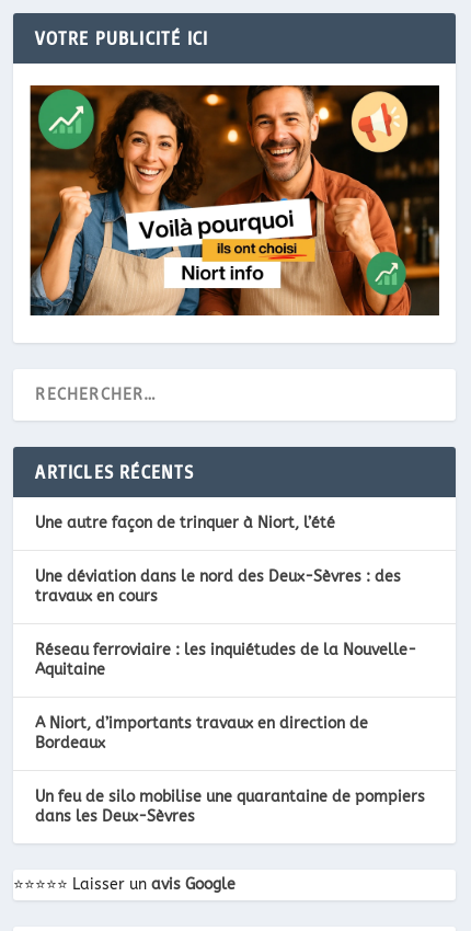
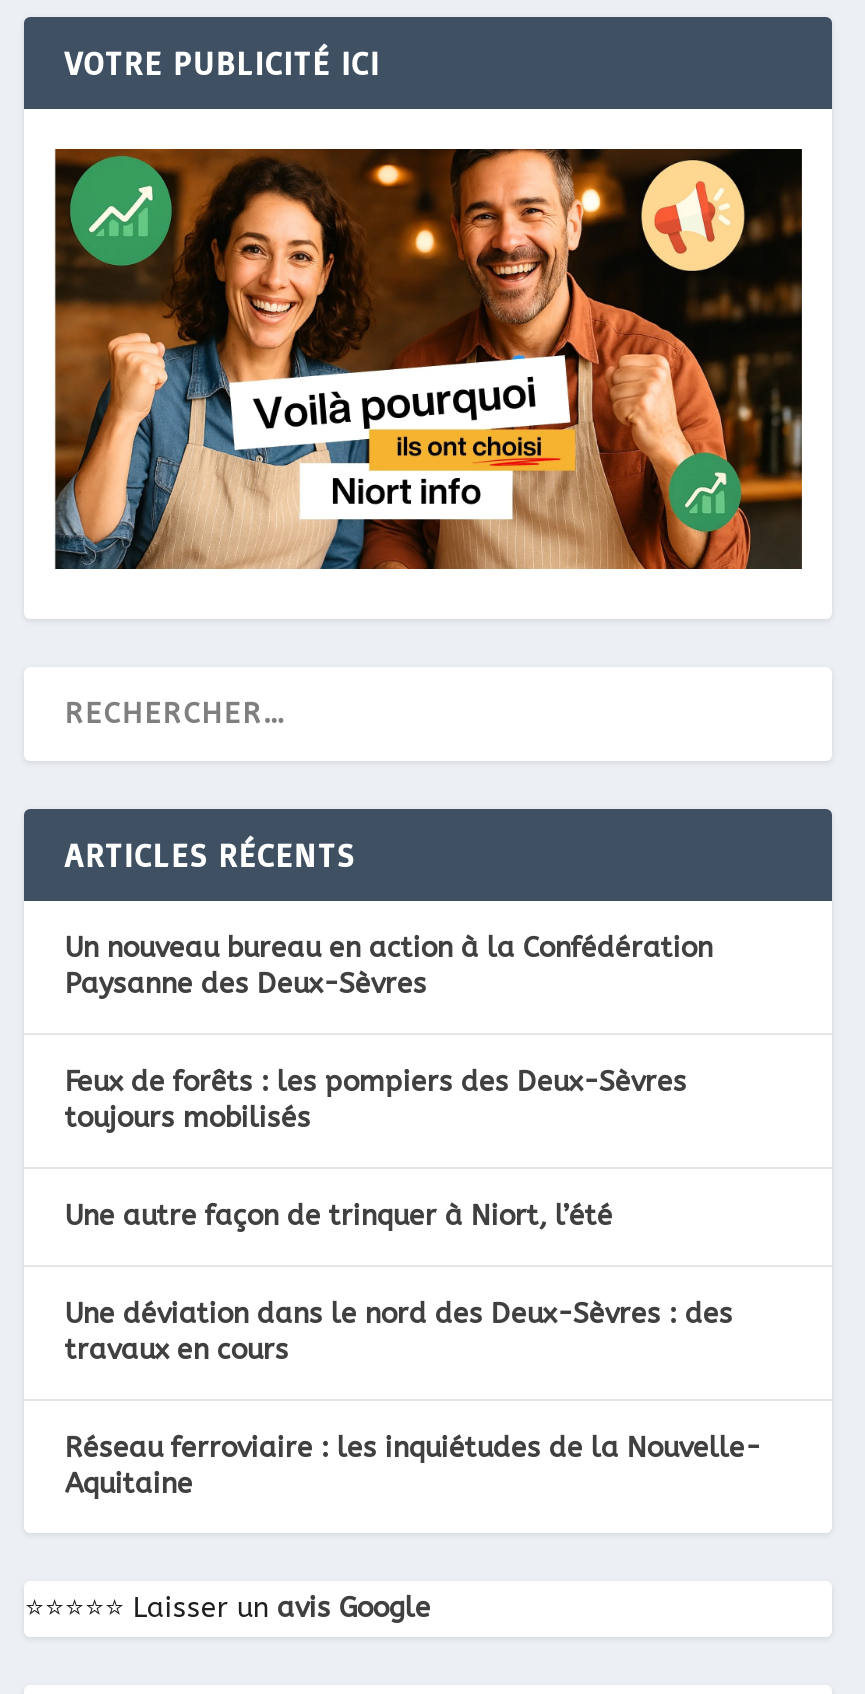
+ Un nouveau bureau en action à la Confédération
+ Paysanne des Deux-Sèvres
+ Feux de forêts : les pompiers des Deux-Sèvres
+ toujours mobilisés

moved down: Une autre façon de trinquer à Niort, l’été | Une déviation dans le nord des Deux-Sèvres : des | travaux en cours | Réseau ferroviaire : les inquiétudes de la Nouvelle- | Aquitaine

- A Niort, d’importants travaux en direction de
- Bordeaux
- Un feu de silo mobilise une quarantaine de pompiers
- dans les Deux-Sèvres
